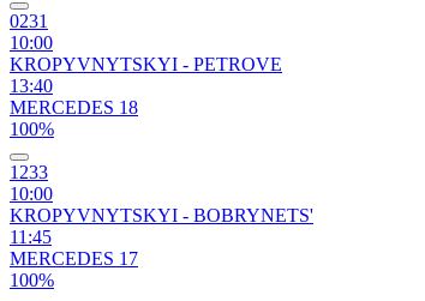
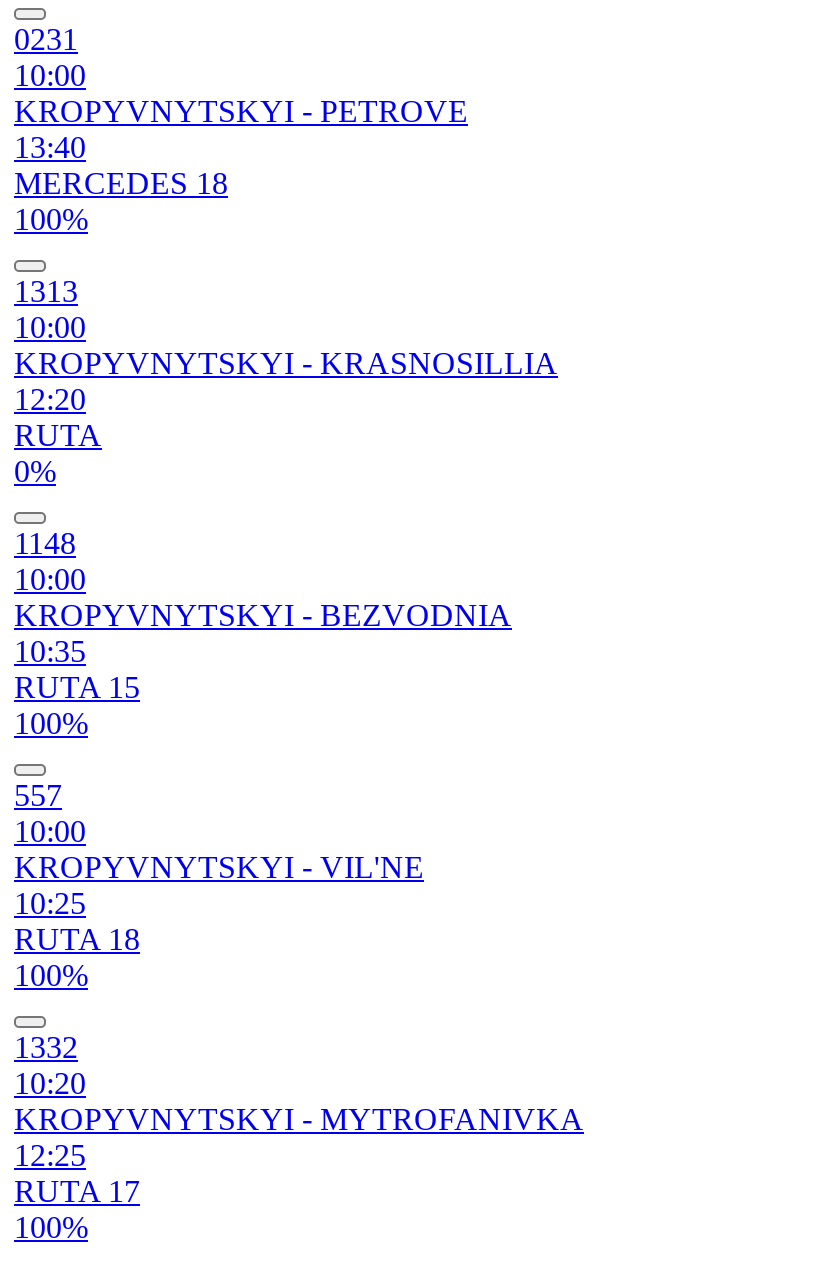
- 1233
+ 1313

- KROPYVNYTSKYI - BOBRYNETS'
- 11:45
- MERCEDES 17
+ KROPYVNYTSKYI - KRASNOSILLIA
+ 12:20
+ RUTA
+ 0%
+ 1148
+ 10:00
+ KROPYVNYTSKYI - BEZVODNIA
+ 10:35
+ RUTA 15
+ 100%
+ 557
+ 10:00
+ KROPYVNYTSKYI - VIL'NE
+ 10:25
+ RUTA 18
+ 100%
+ 1332
+ 10:20
+ KROPYVNYTSKYI - MYTROFANIVKA
+ 12:25
+ RUTA 17
